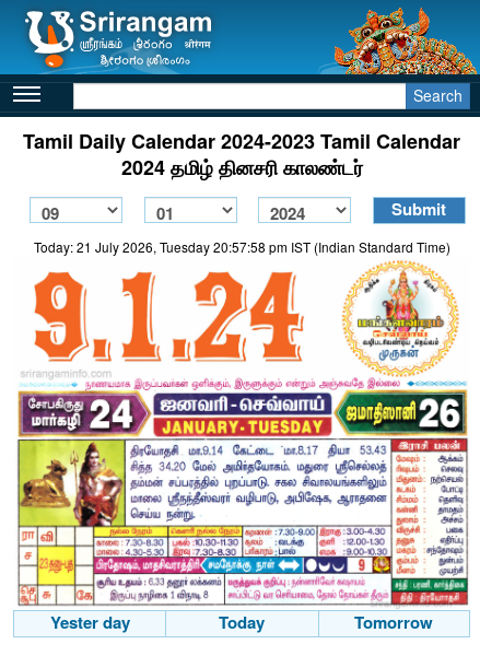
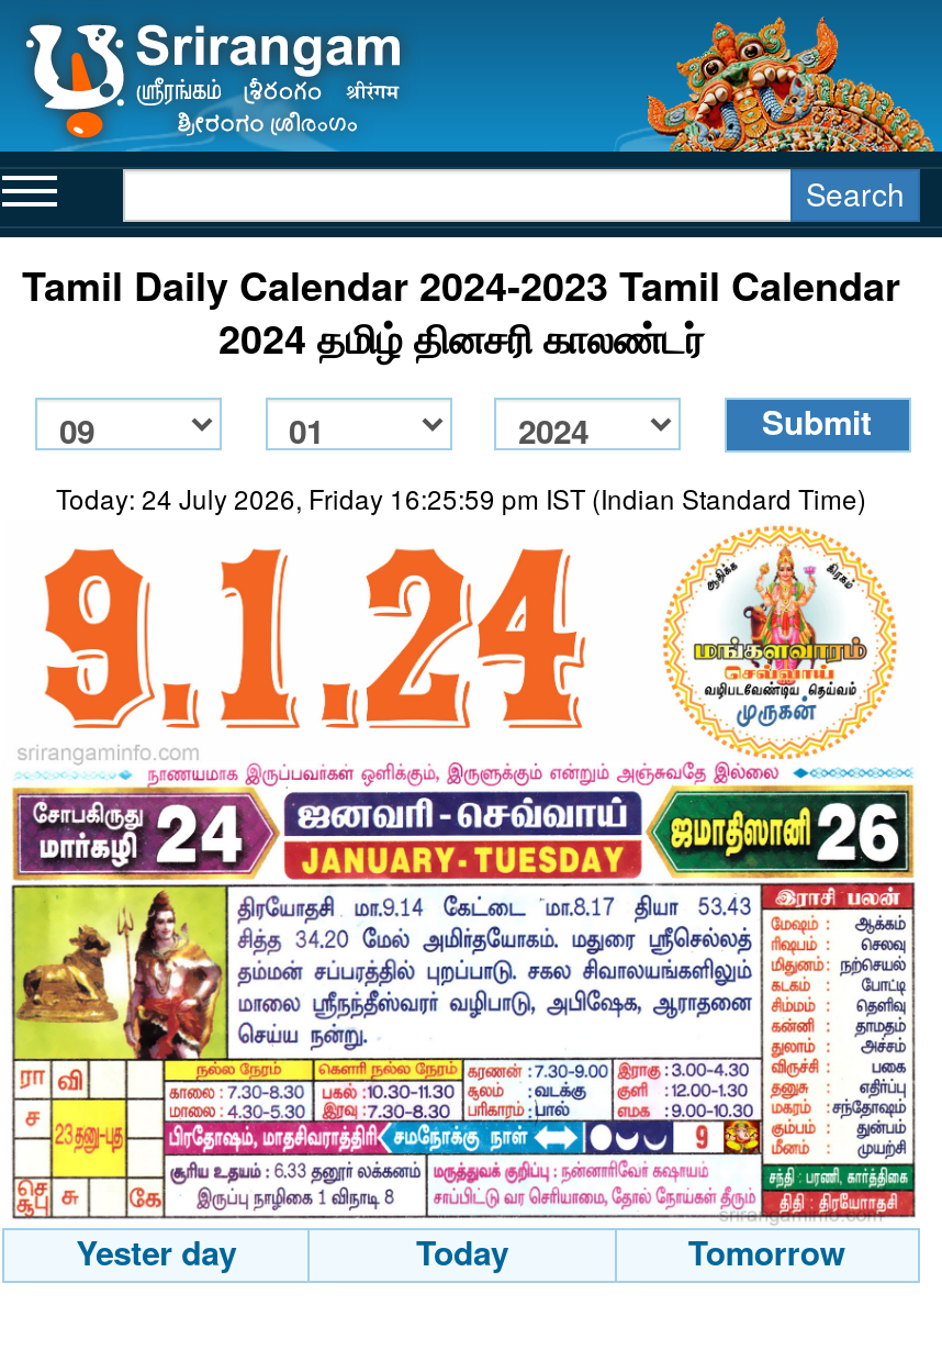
- Today: 21 July 2026, Tuesday 20:57:58 pm IST (Indian Standard Time)
+ Today: 24 July 2026, Friday 16:25:59 pm IST (Indian Standard Time)
